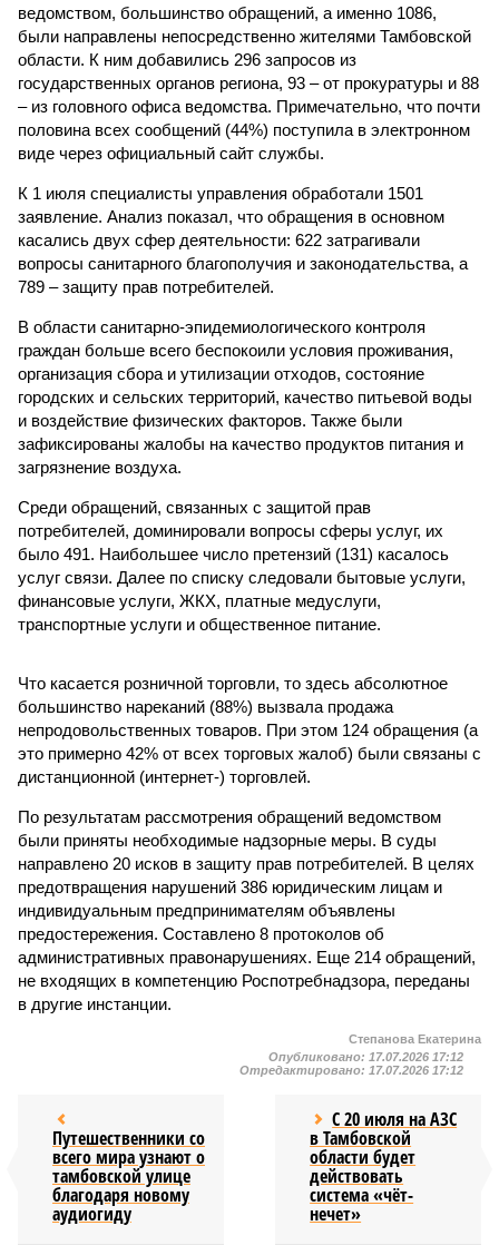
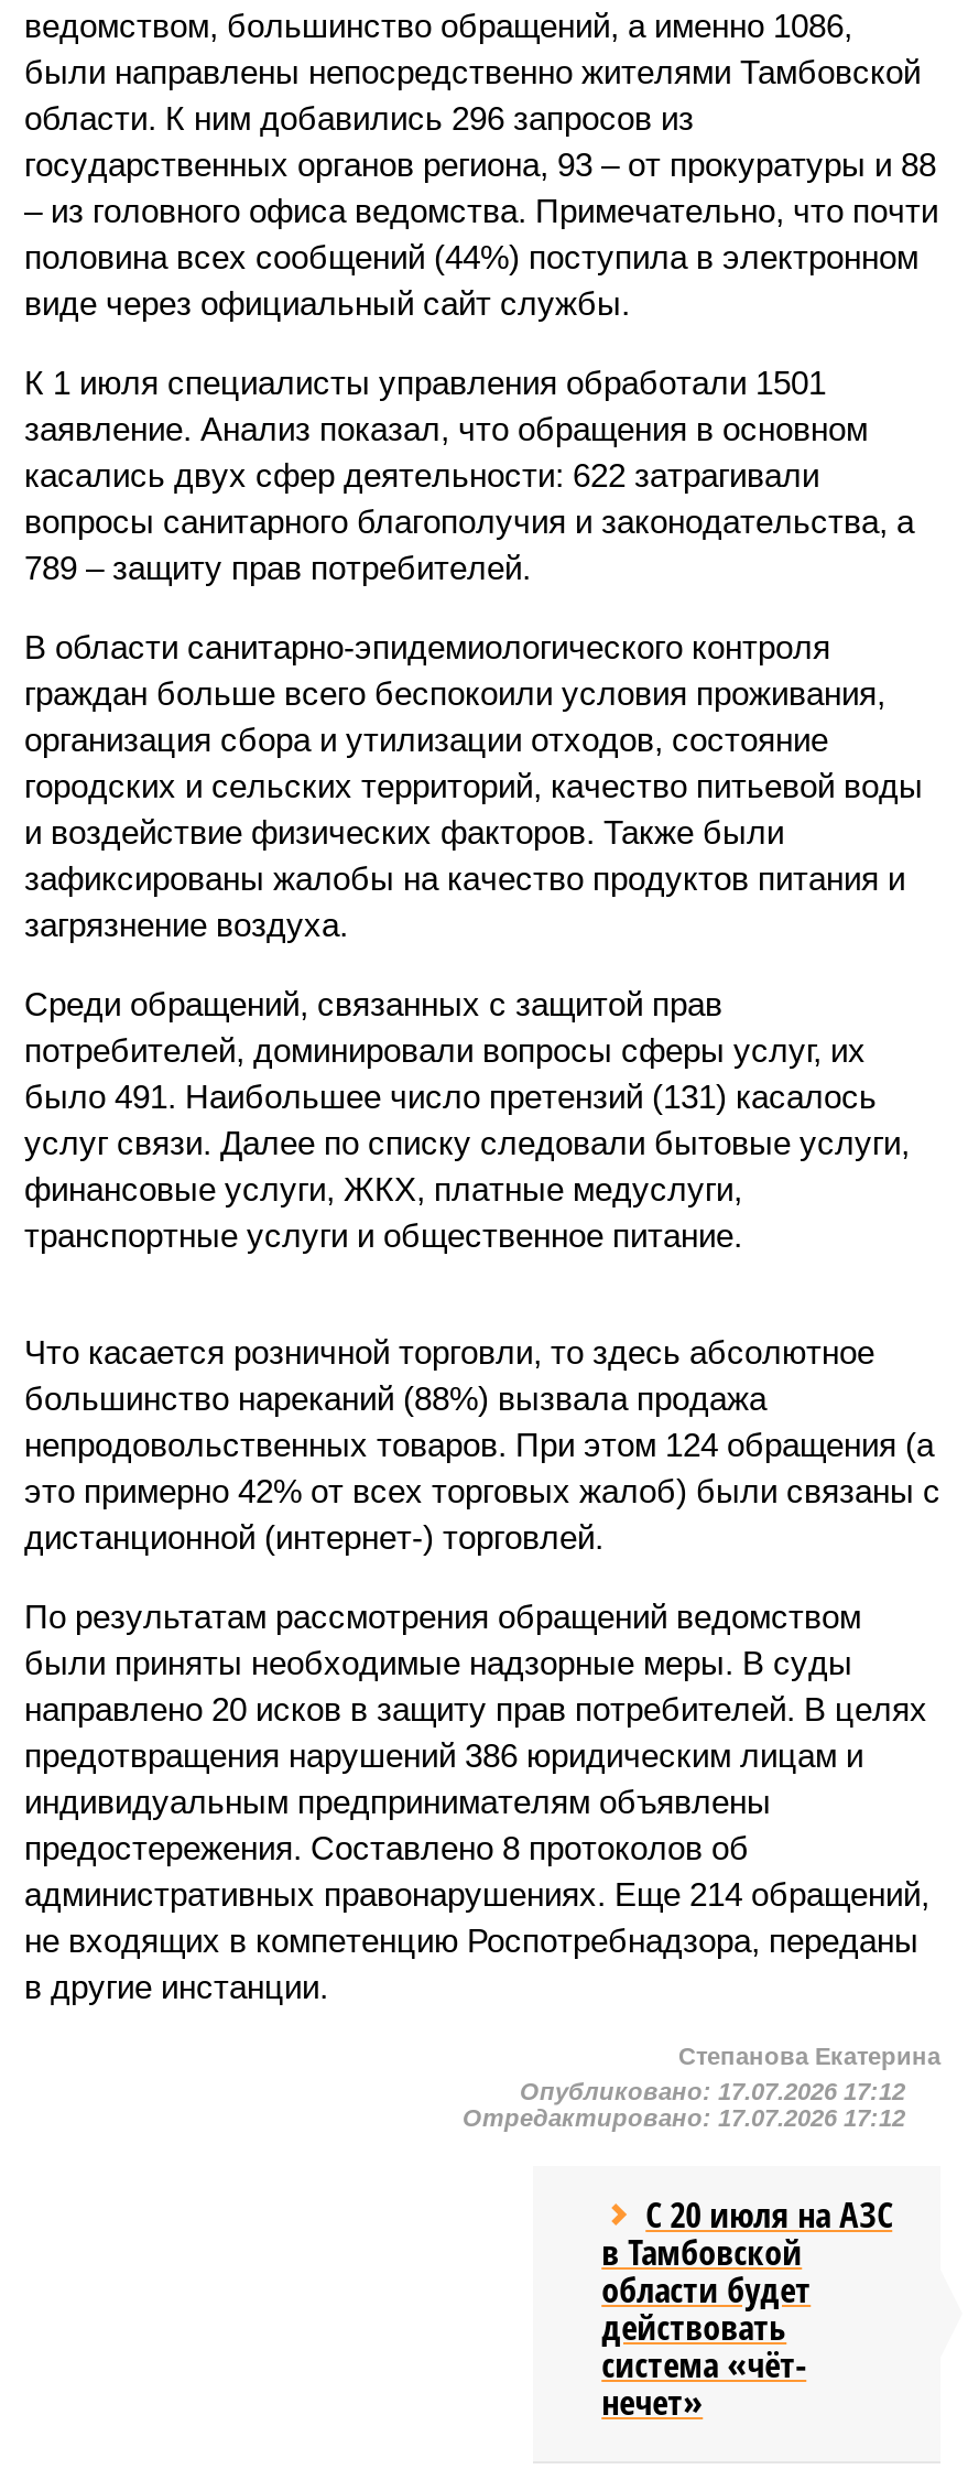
- Путешественники со
- всего мира узнают о
- тамбовской улице
- благодаря новому
- аудиогиду
